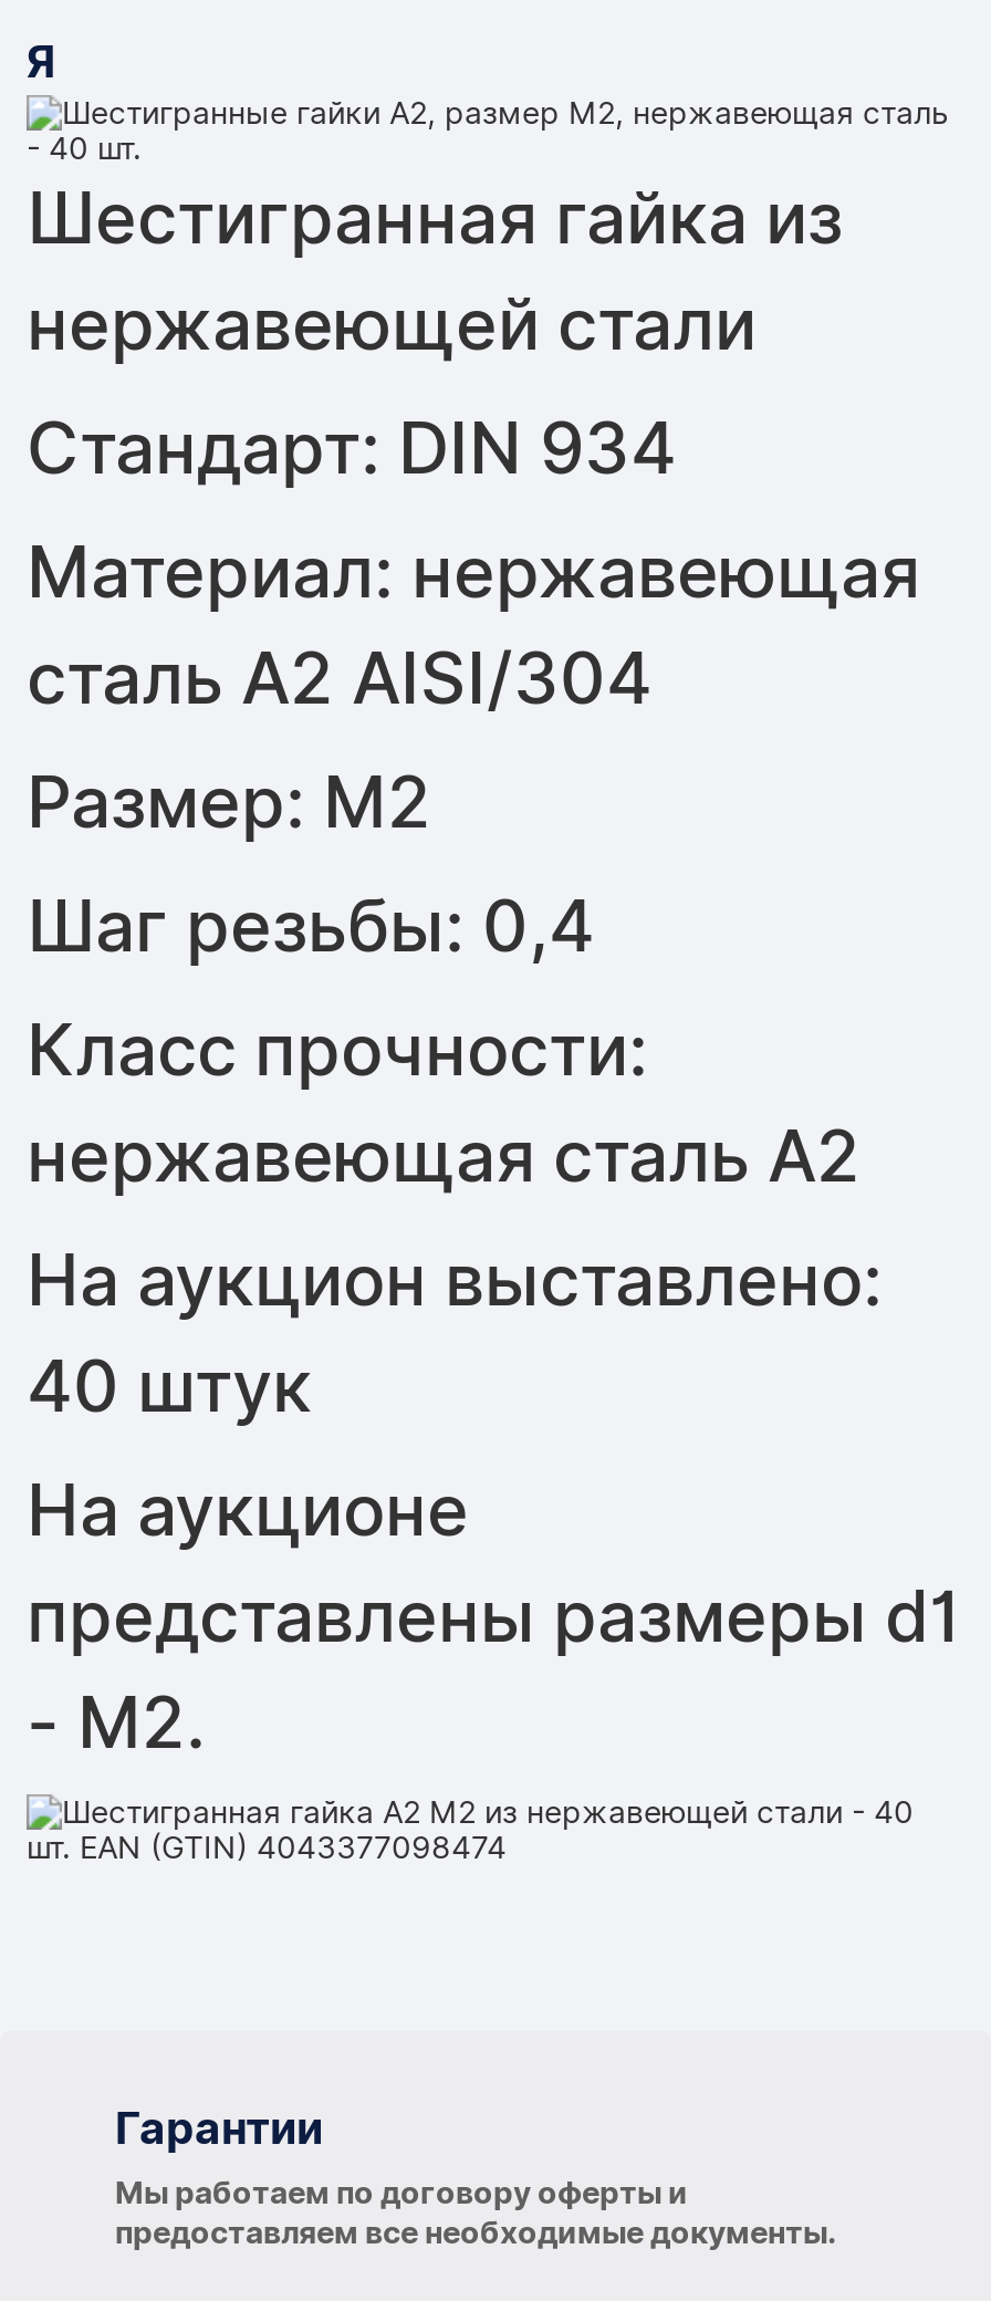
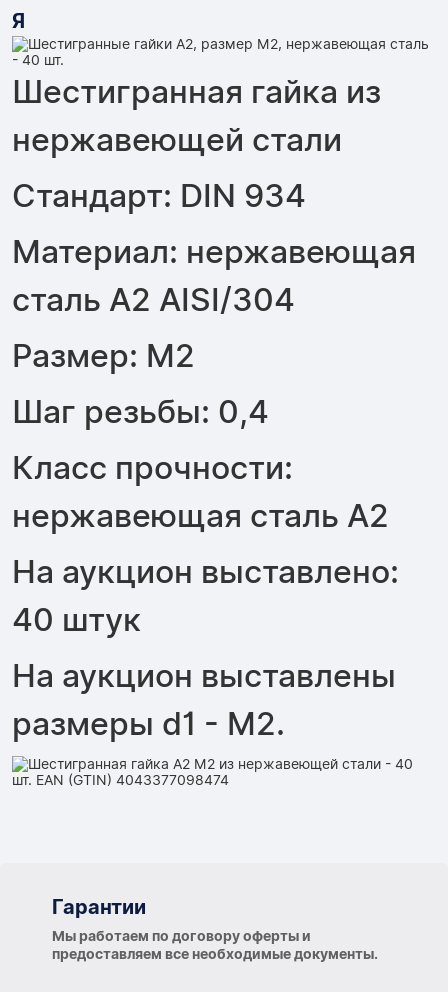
- На аукционе
- представлены размеры d1
- - M2.
+ На аукцион выставлены
+ размеры d1 - M2.
